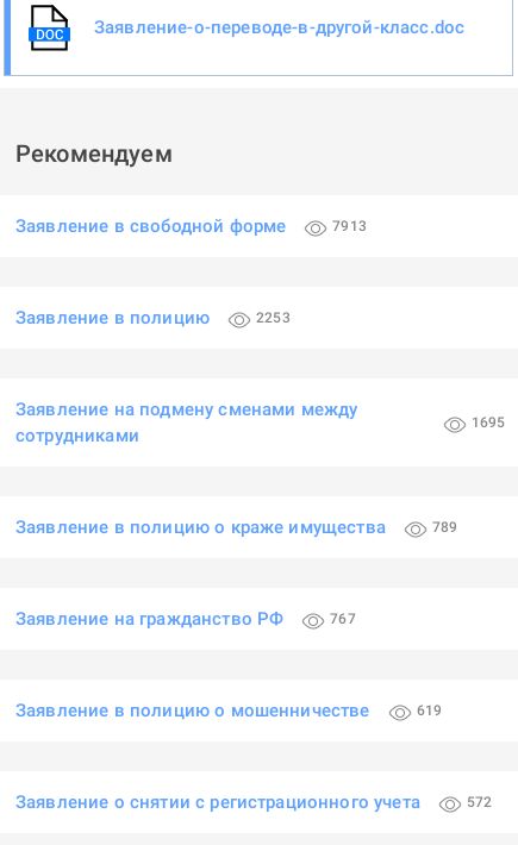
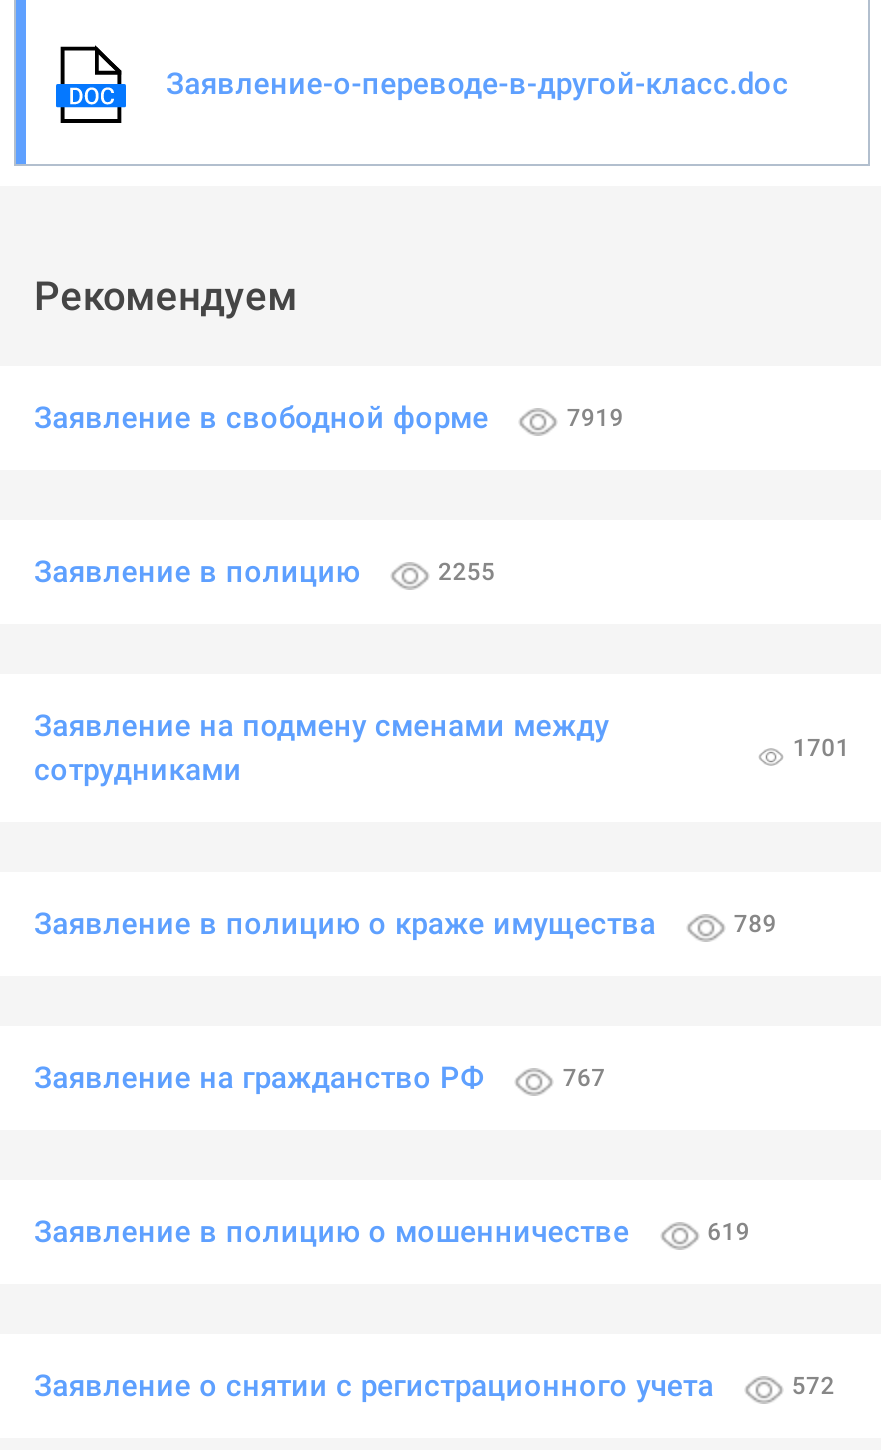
- 7913
+ 7919

- 2253
+ 2255

- 1695
+ 1701
